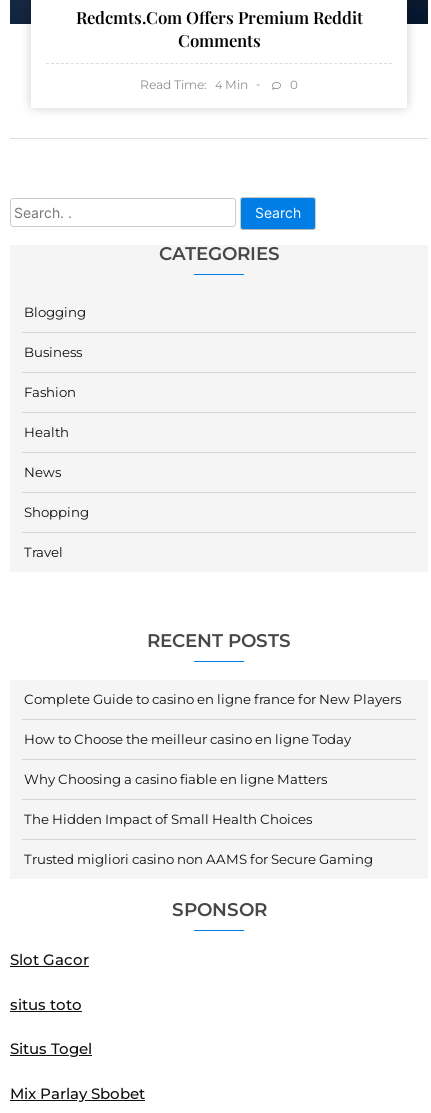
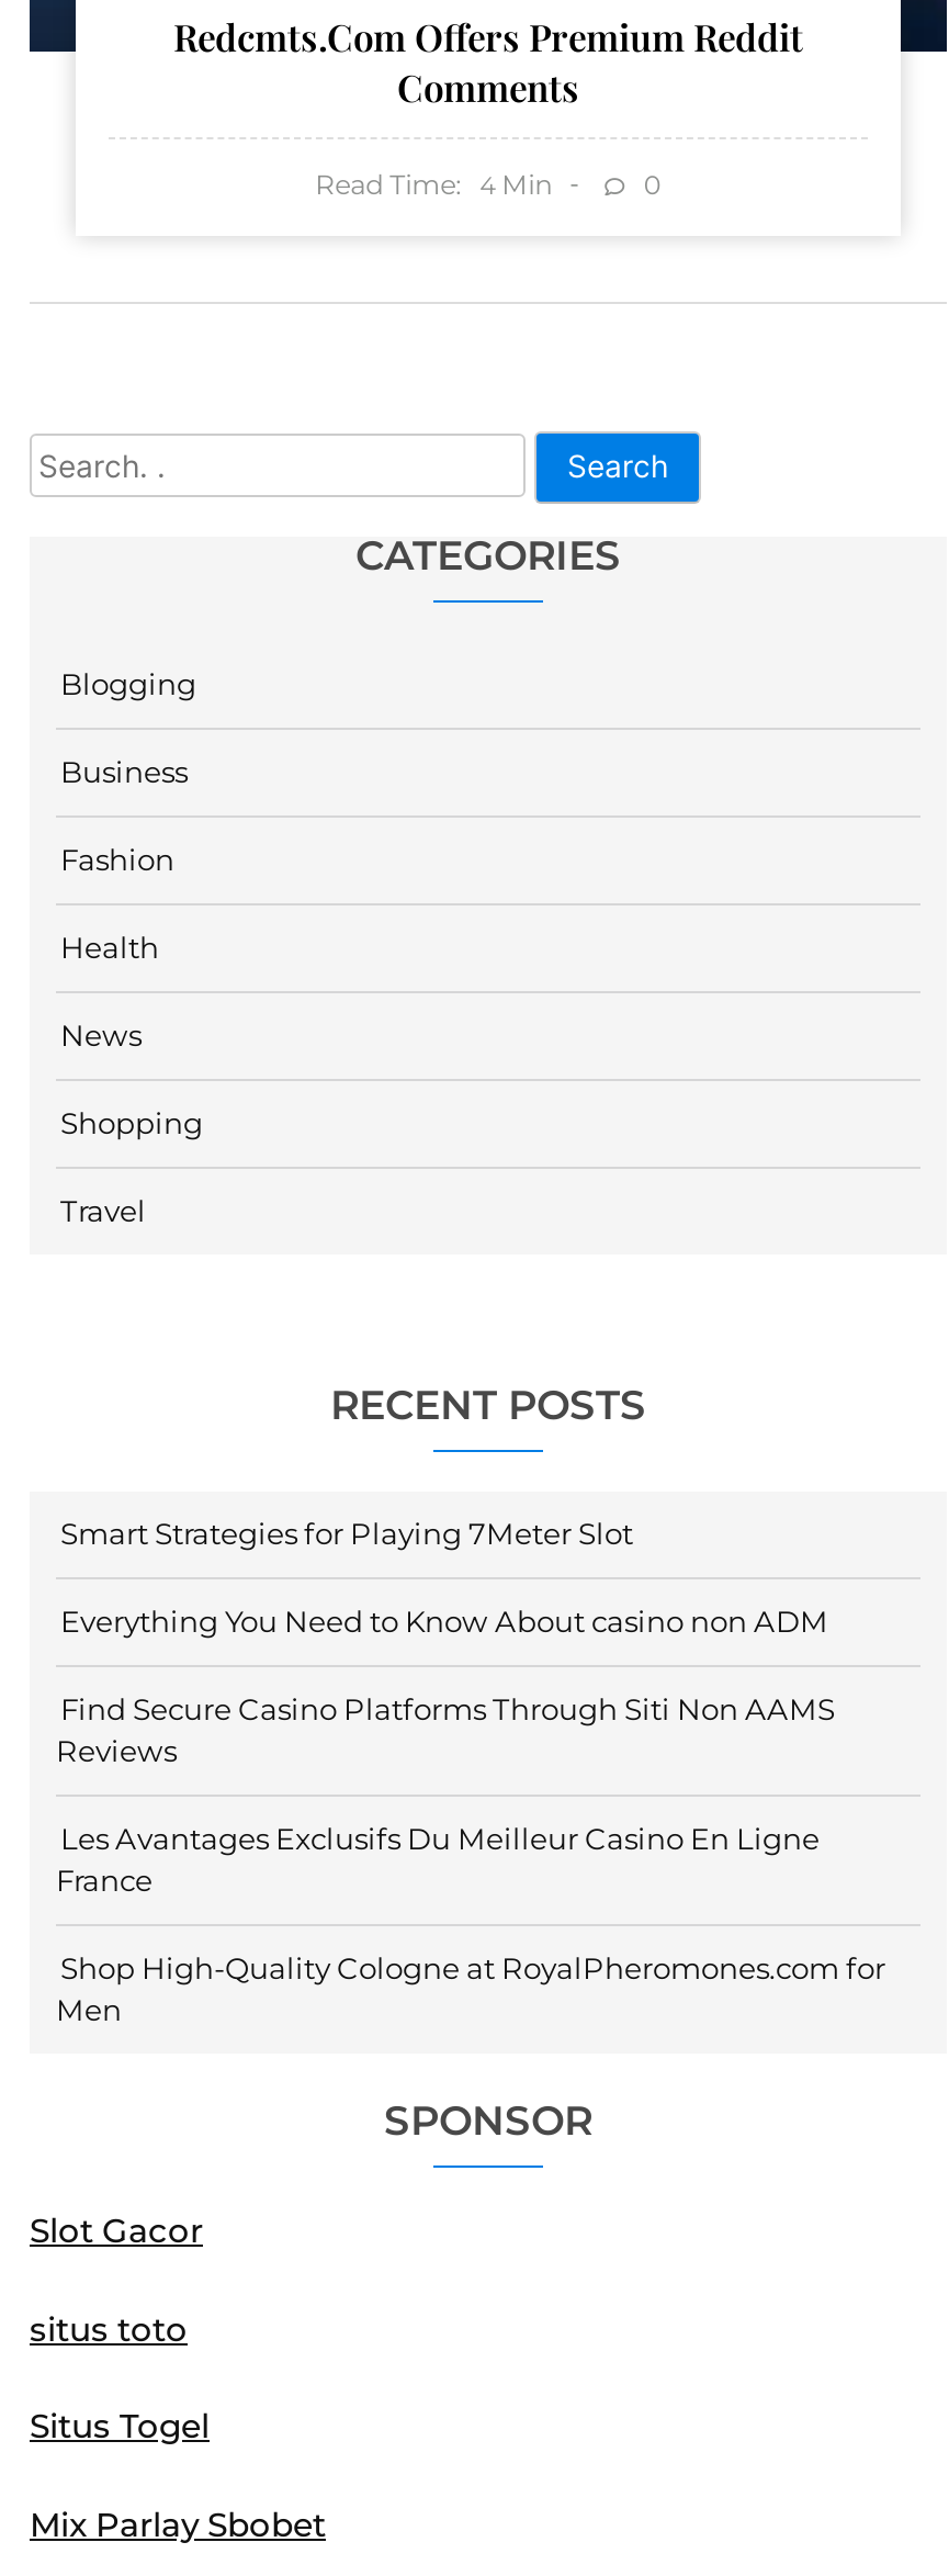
- Complete Guide to casino en ligne france for New Players
+ Smart Strategies for Playing 7Meter Slot

- How to Choose the meilleur casino en ligne Today
+ Everything You Need to Know About casino non ADM

- Why Choosing a casino fiable en ligne Matters
+ Find Secure Casino Platforms Through Siti Non AAMS
+ Reviews

- The Hidden Impact of Small Health Choices
+ Les Avantages Exclusifs Du Meilleur Casino En Ligne
+ France

- Trusted migliori casino non AAMS for Secure Gaming
+ Shop High-Quality Cologne at RoyalPheromones.com for
+ Men
